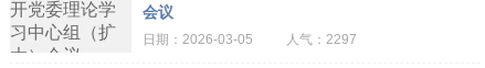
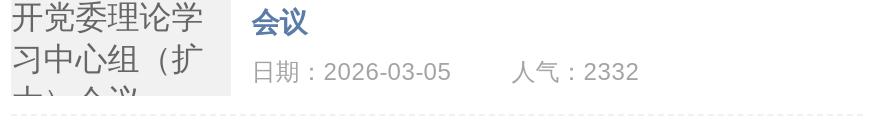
- 2297
+ 2332
